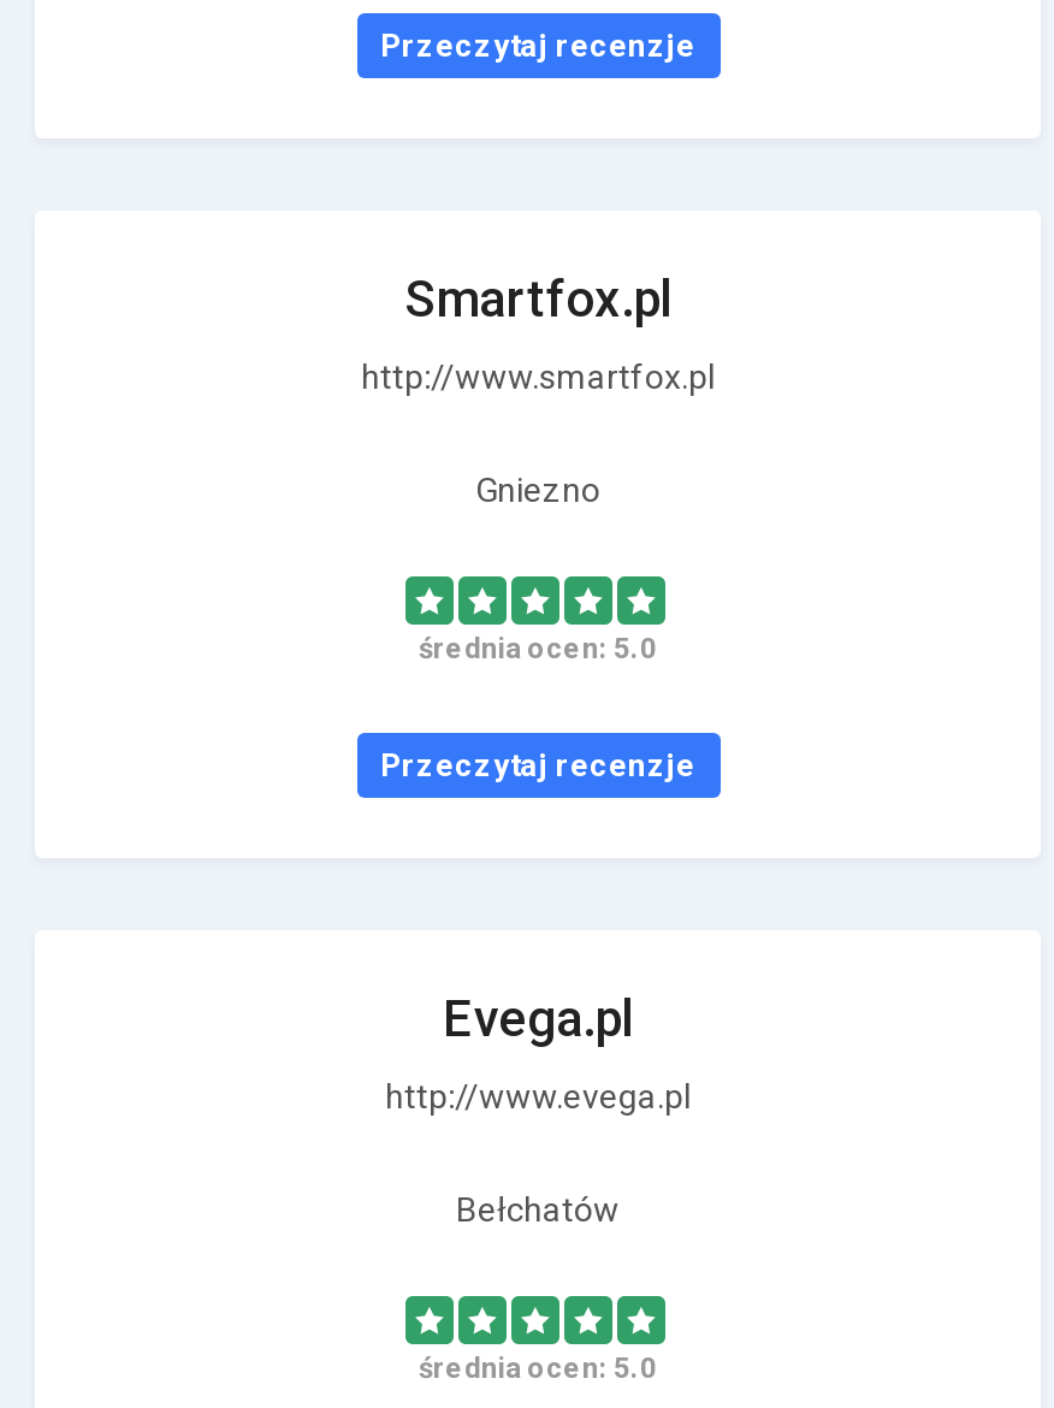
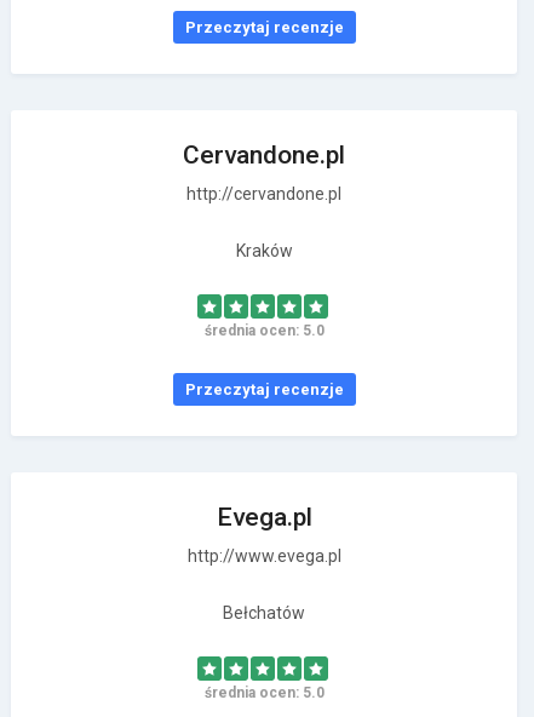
- Smartfox.pl
+ Cervandone.pl

- http://www.smartfox.pl
+ http://cervandone.pl

- Gniezno
+ Kraków
